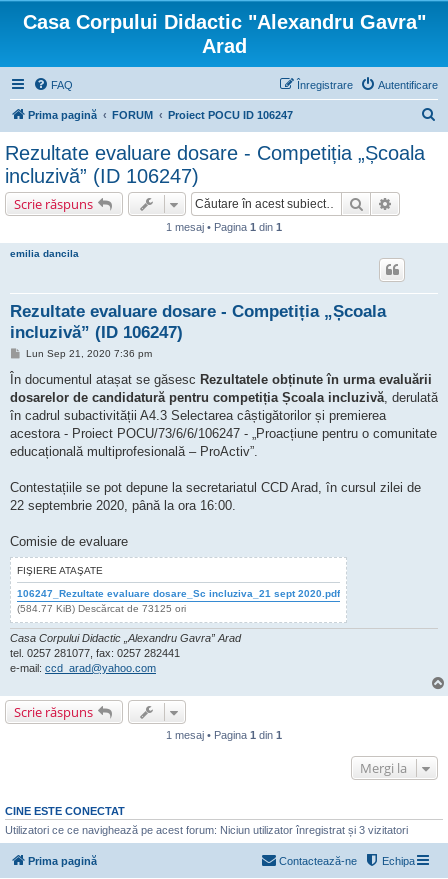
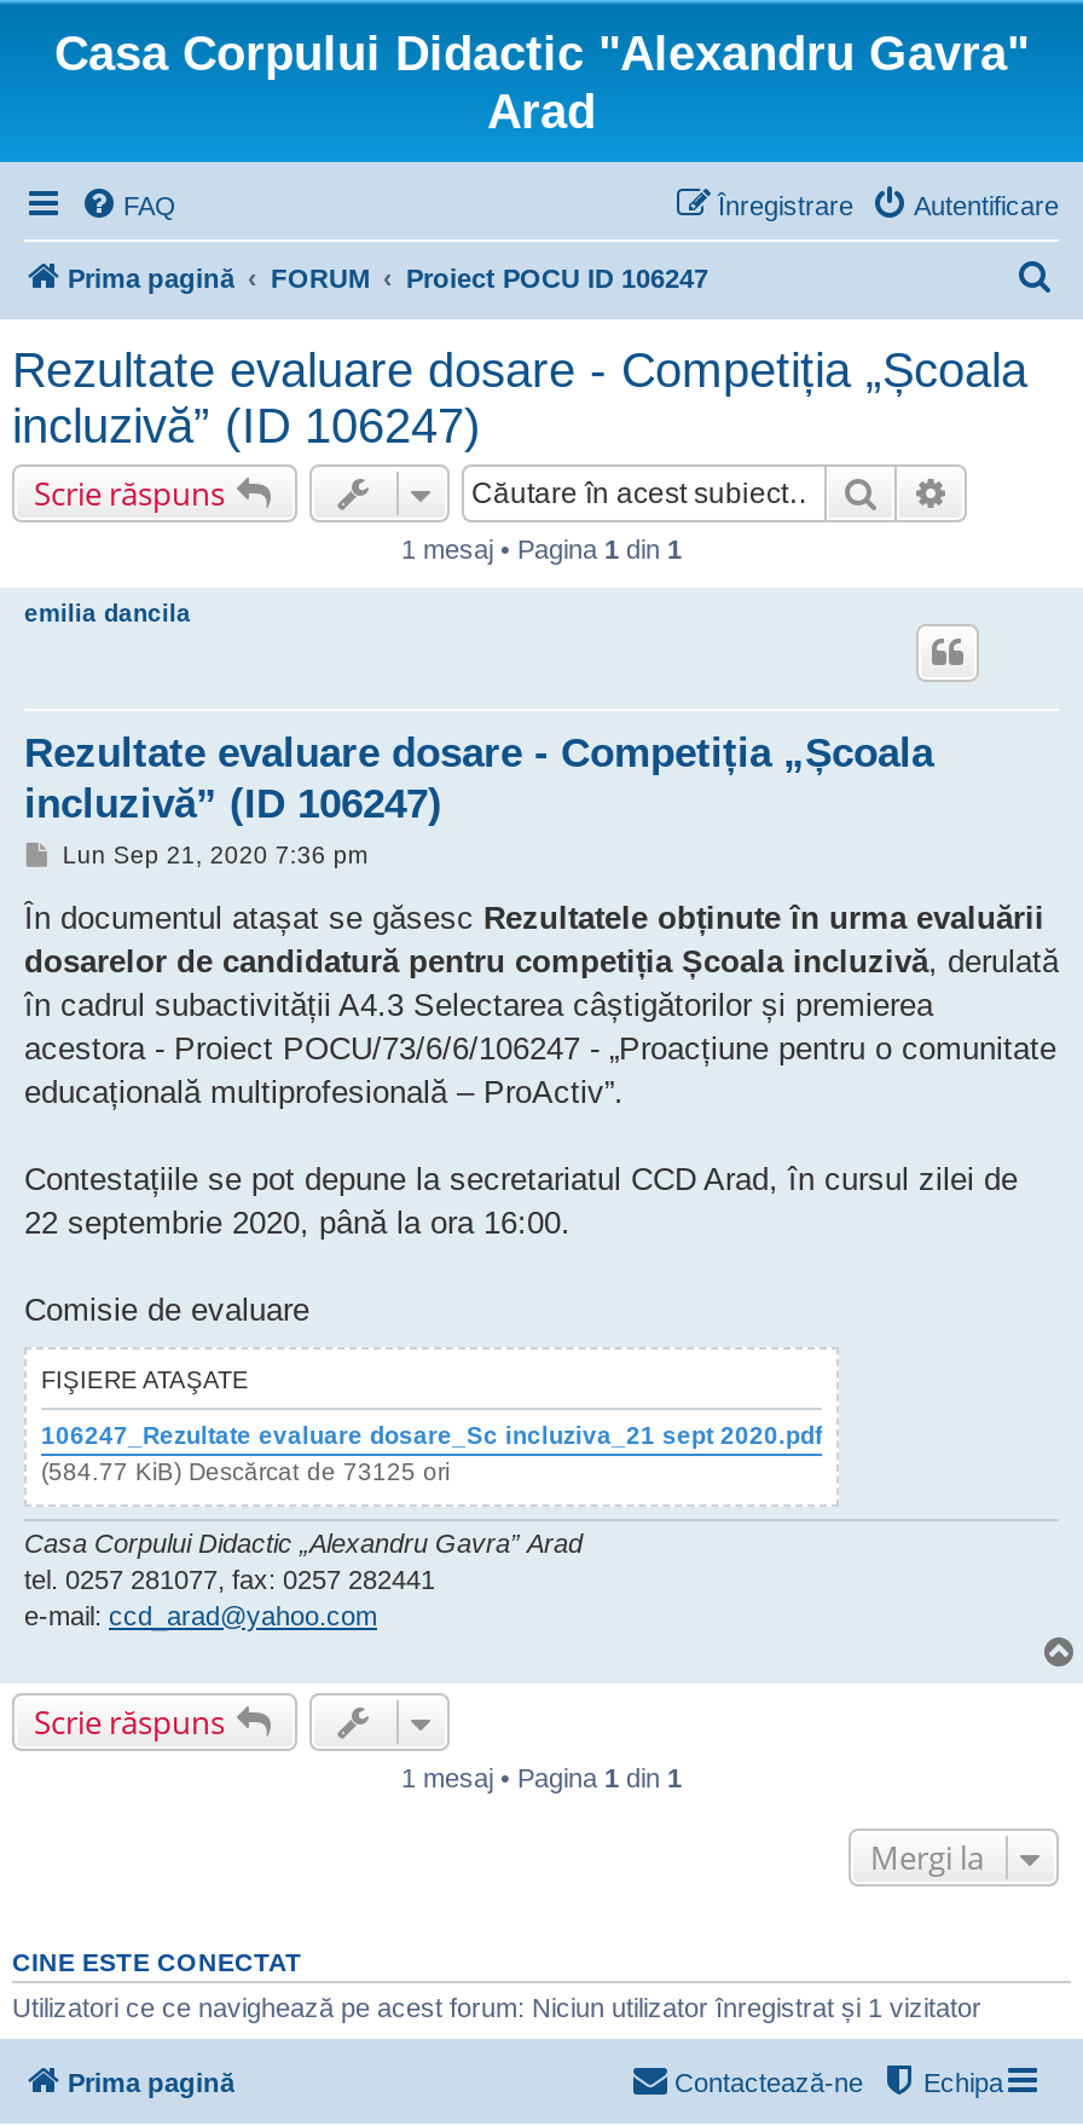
- Utilizatori ce ce navighează pe acest forum: Niciun utilizator înregistrat și 3 vizitatori
+ Utilizatori ce ce navighează pe acest forum: Niciun utilizator înregistrat și 1 vizitator
